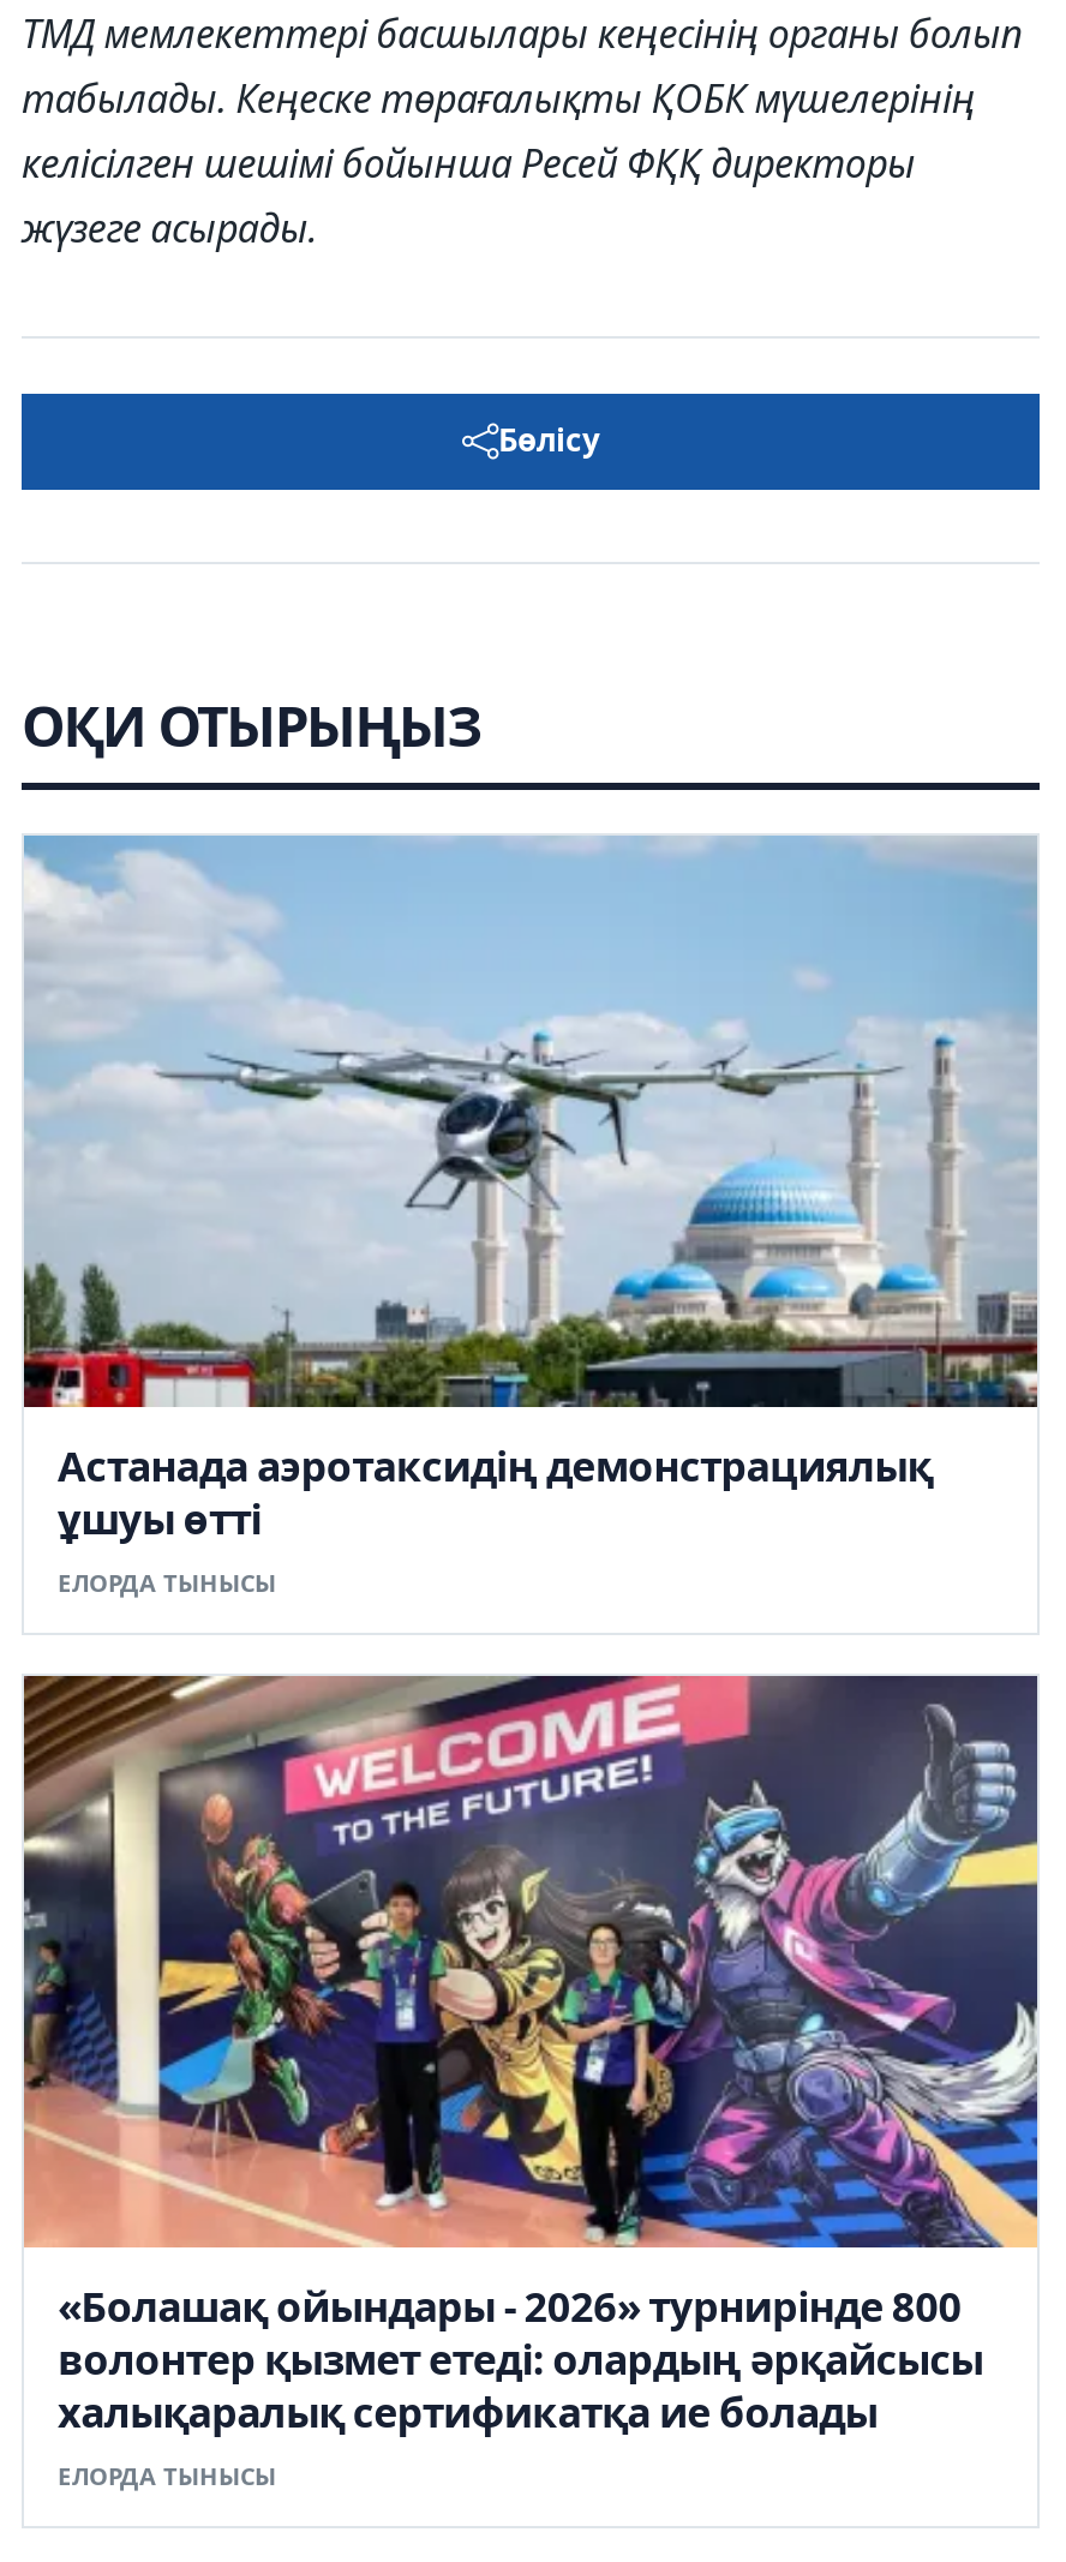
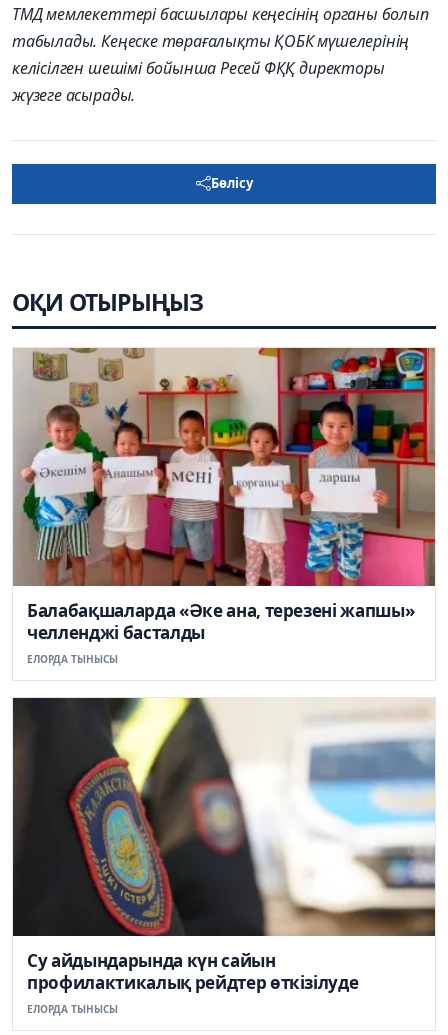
- [image]
- Астанада аэротаксидің демонстрациялық
- ұшуы өтті
+ [image]
+ Балабақшаларда «Әке ана, терезені жапшы»
+ челленджі басталды

- [image]
- «Болашақ ойындары - 2026» турнирінде 800
- волонтер қызмет етеді: олардың әрқайсысы
- халықаралық сертификатқа ие болады
+ [image]
+ Су айдындарында күн сайын
+ профилактикалық рейдтер өткізілуде
